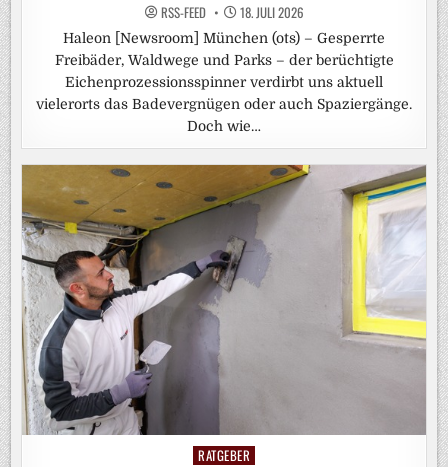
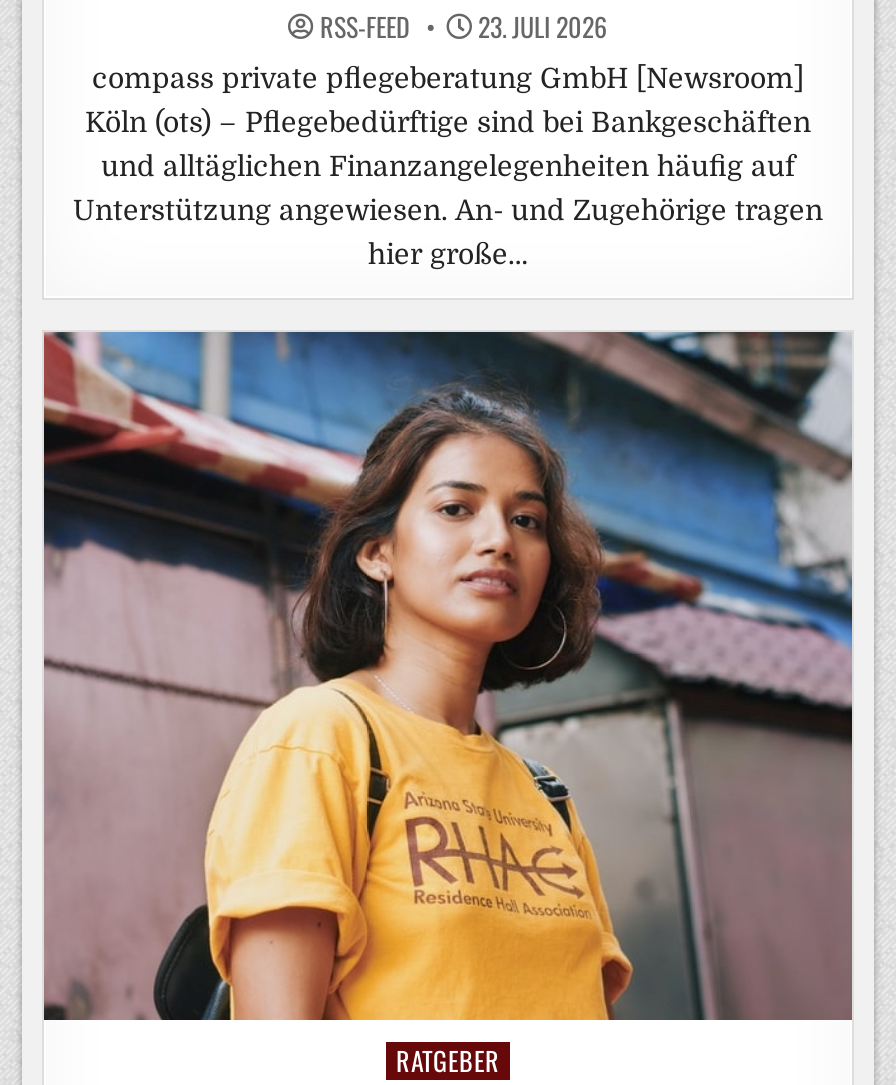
- 18. JULI 2026
- Haleon [Newsroom] München (ots) – Gesperrte
- Freibäder, Waldwege und Parks – der berüchtigte
- Eichenprozessionsspinner verdirbt uns aktuell
- vielerorts das Badevergnügen oder auch Spaziergänge.
- Doch wie…
+ 23. JULI 2026
+ compass private pflegeberatung GmbH [Newsroom]
+ Köln (ots) – Pflegebedürftige sind bei Bankgeschäften
+ und alltäglichen Finanzangelegenheiten häufig auf
+ Unterstützung angewiesen. An- und Zugehörige tragen
+ hier große…

- [image]
+ [image]
